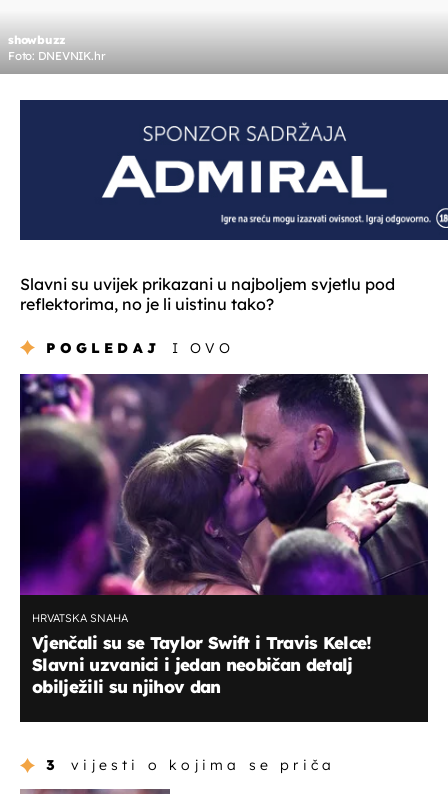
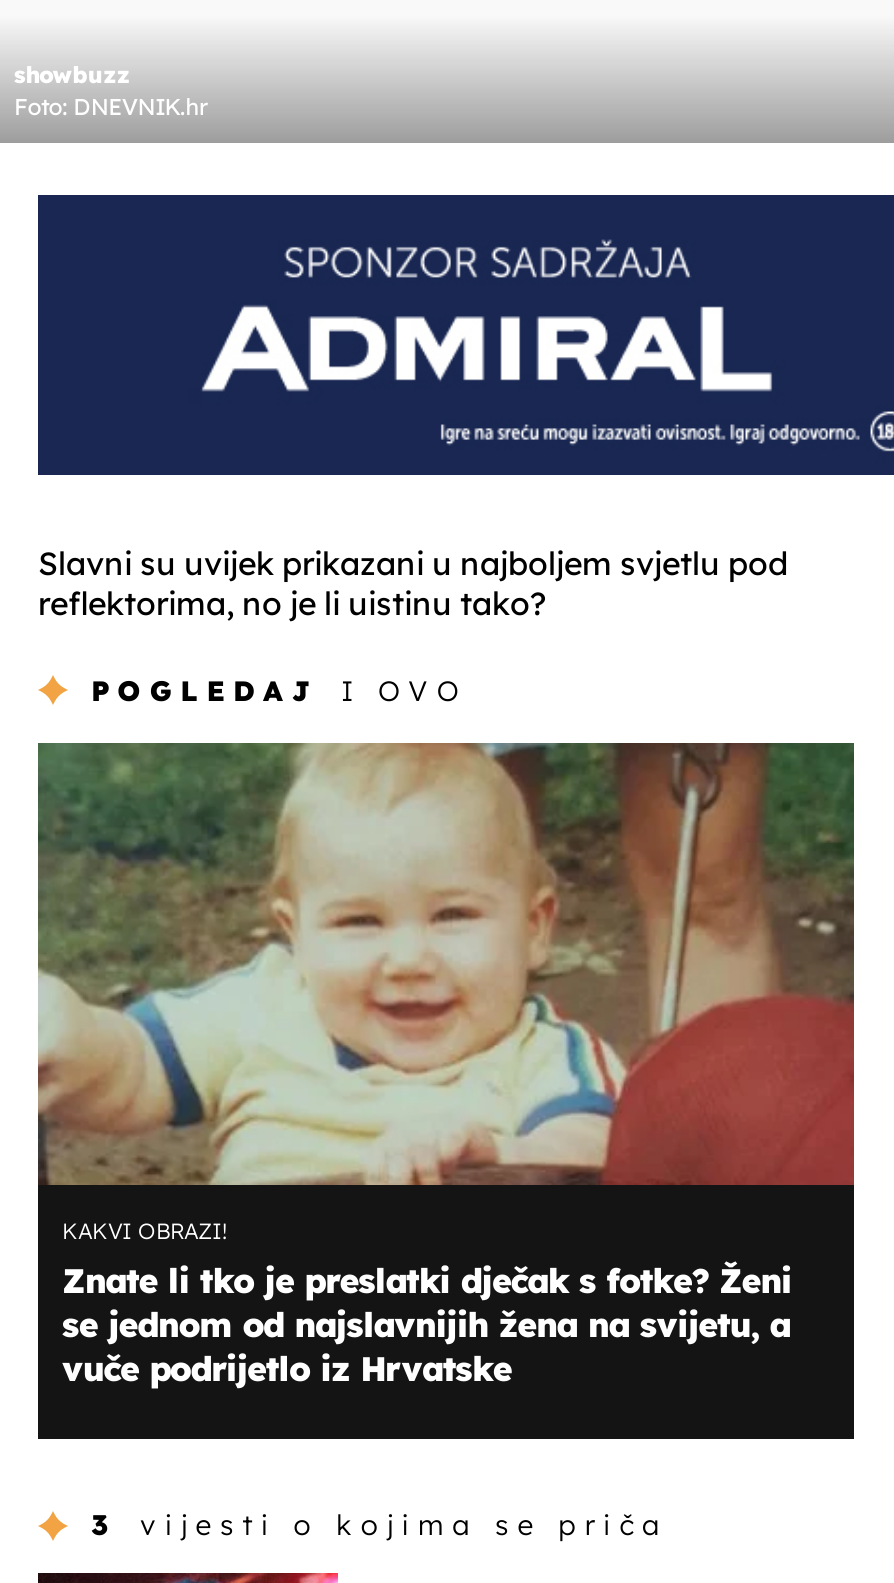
- [image]
- HRVATSKA SNAHA
- Vjenčali su se Taylor Swift i Travis Kelce!
- Slavni uzvanici i jedan neobičan detalj
- obilježili su njihov dan
+ [image]
+ KAKVI OBRAZI!
+ Znate li tko je preslatki dječak s fotke? Ženi
+ se jednom od najslavnijih žena na svijetu, a
+ vuče podrijetlo iz Hrvatske
